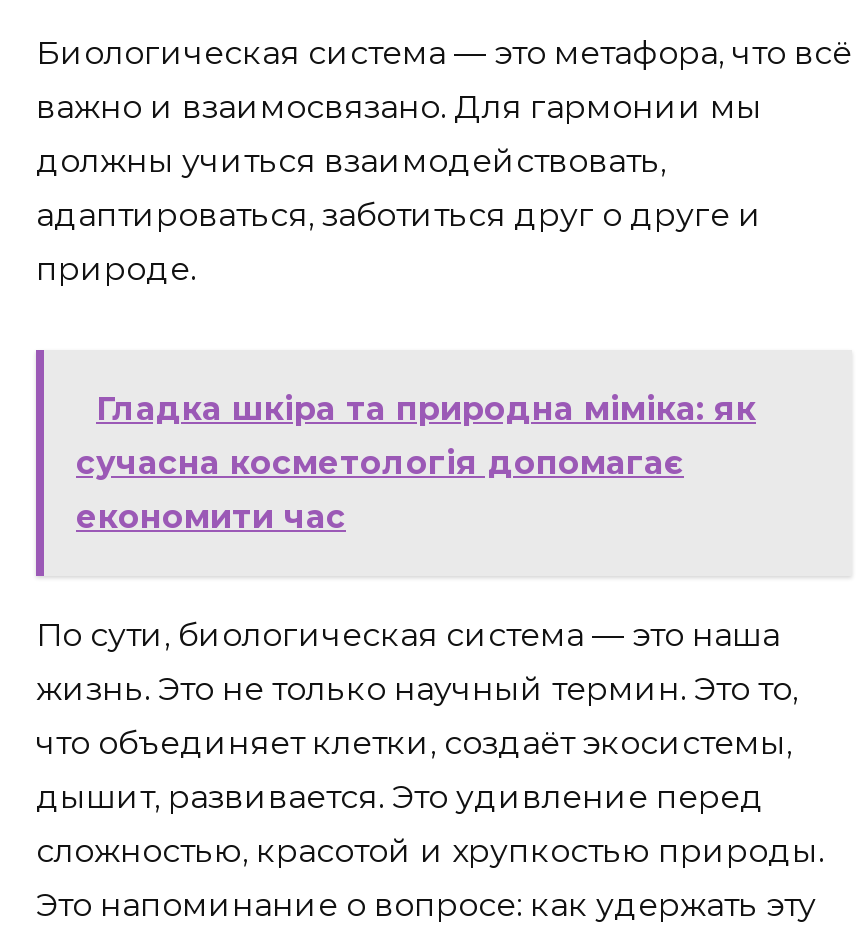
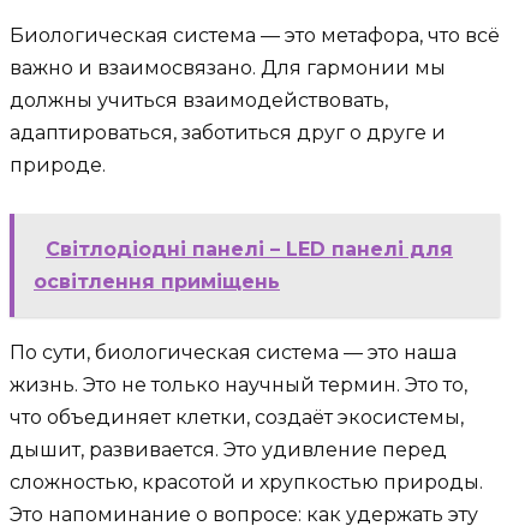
- Гладка шкіра та природна міміка: як
- сучасна косметологія допомагає
- економити час
+ Світлодіодні панелі – LED панелі для
+ освітлення приміщень
